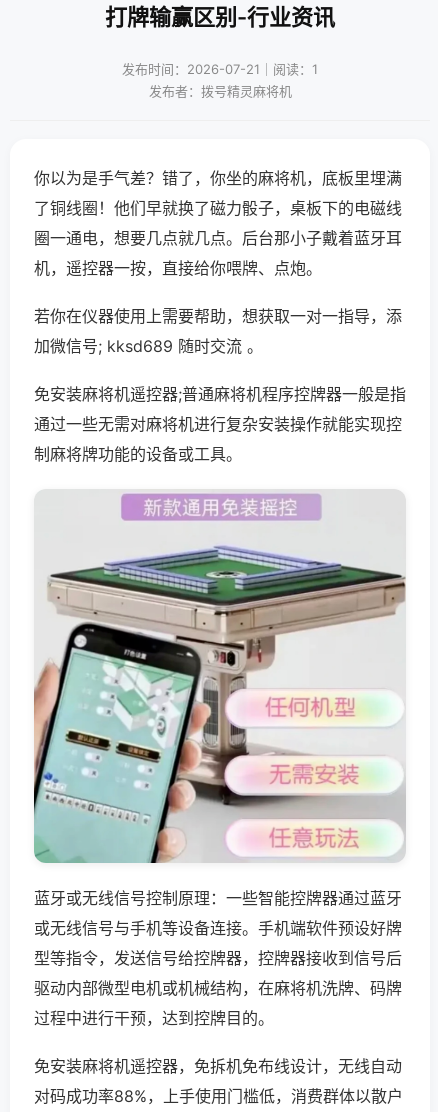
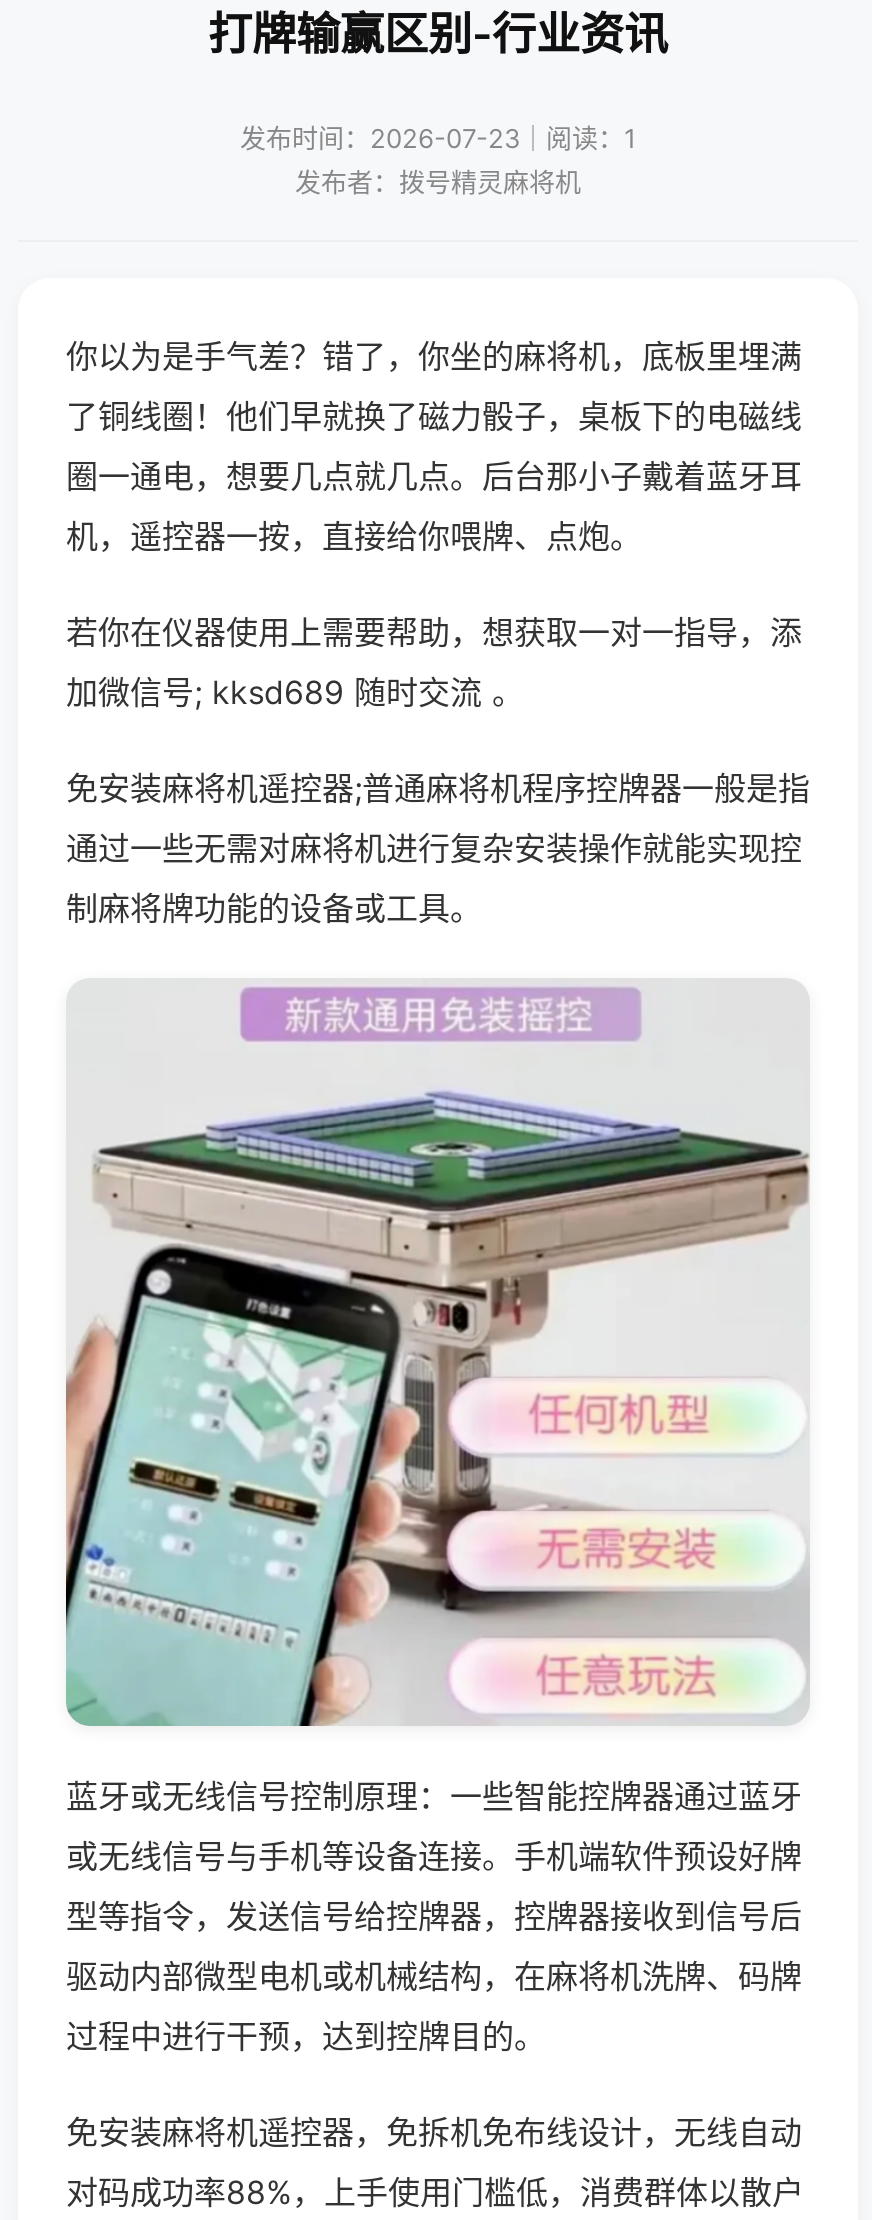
- 发布时间：2026-07-21｜阅读：1
+ 发布时间：2026-07-23｜阅读：1
